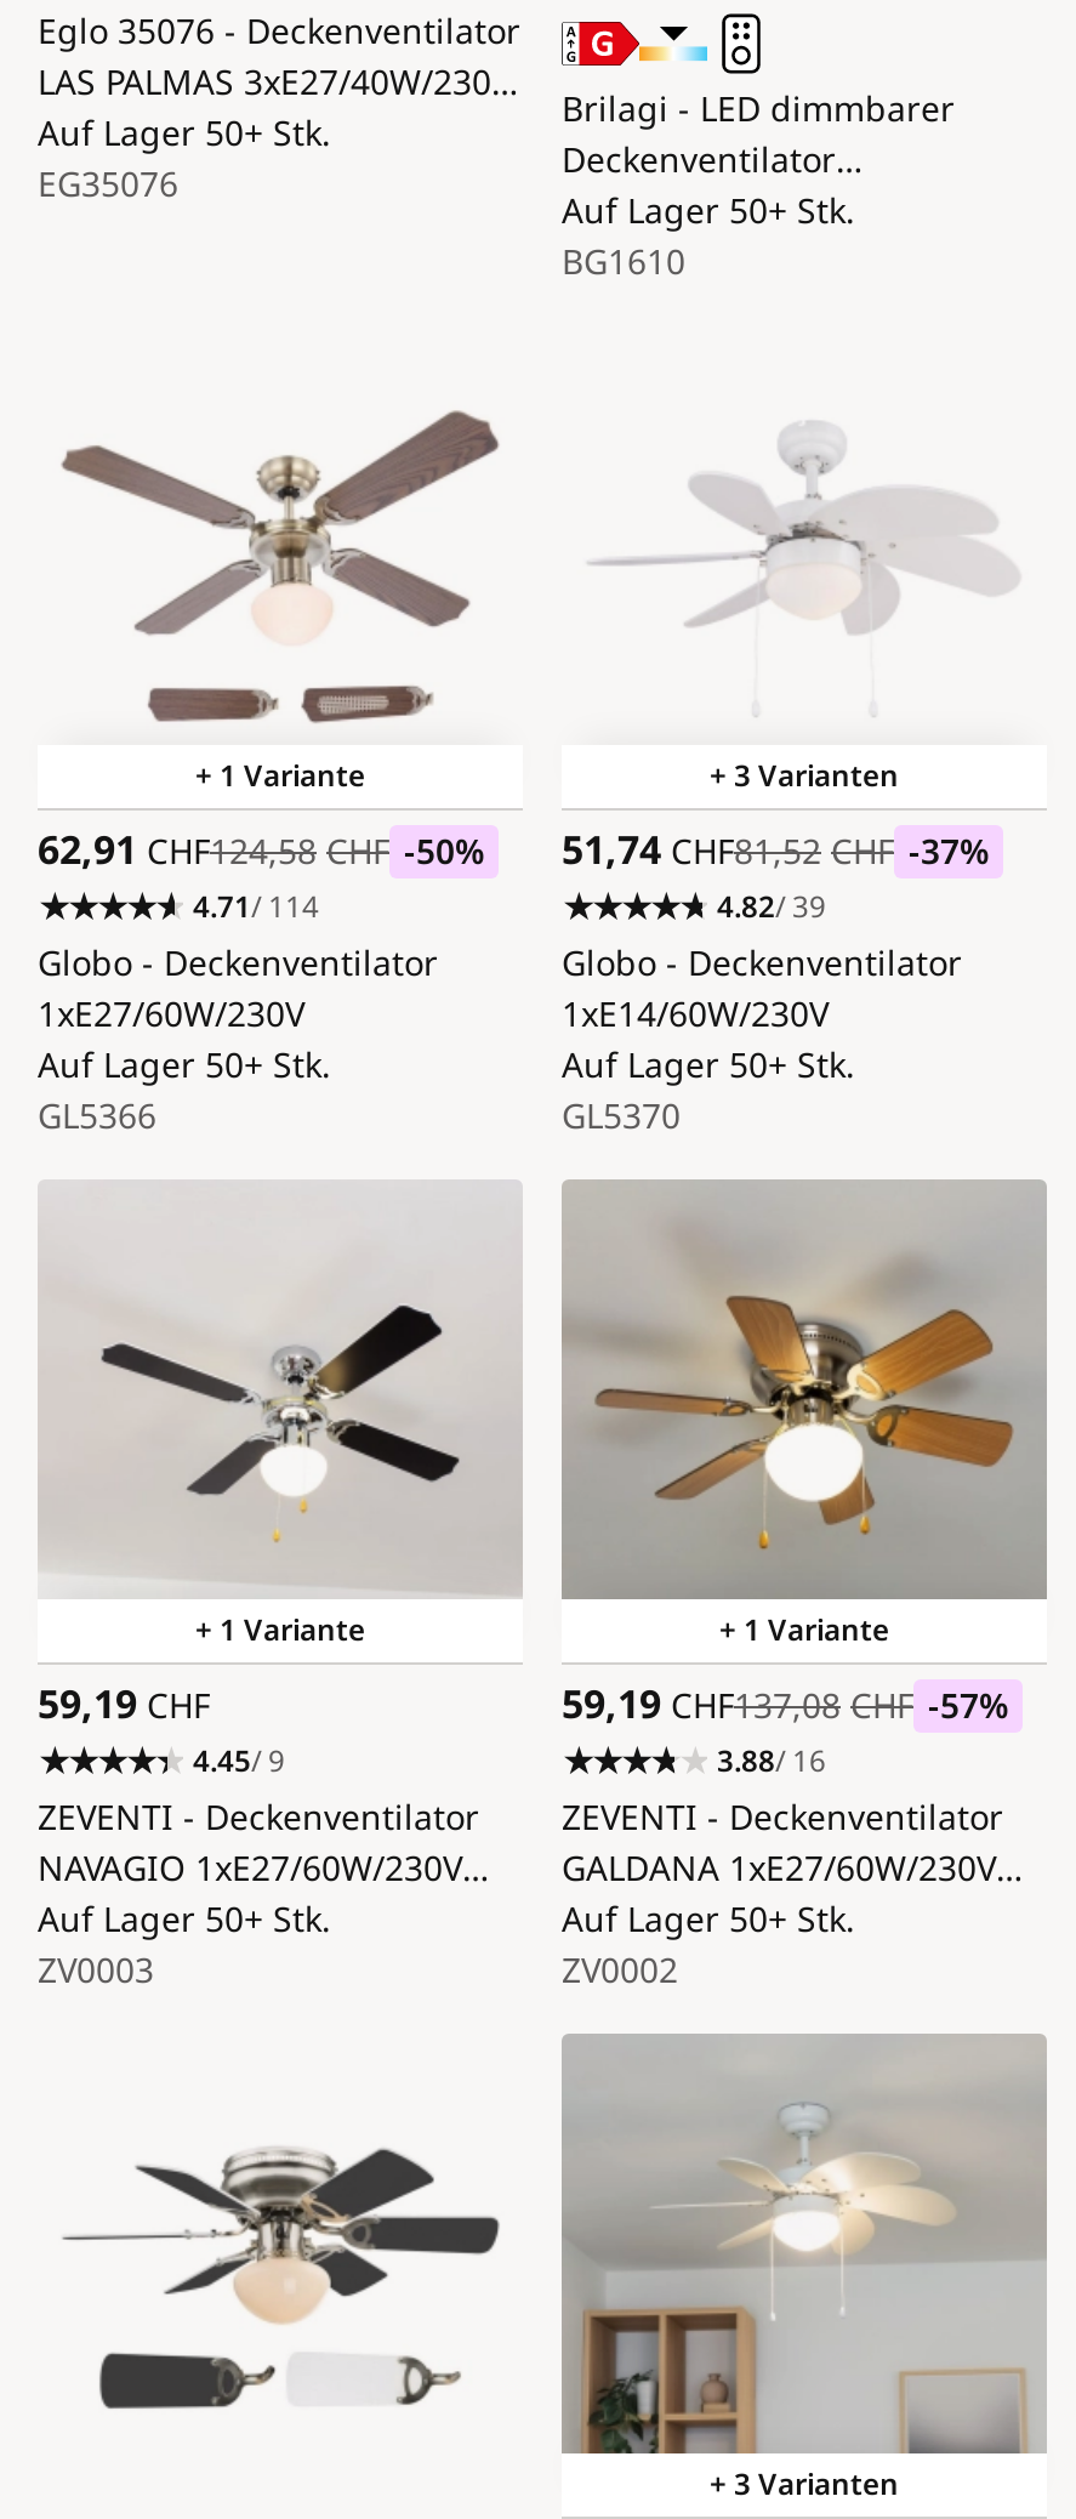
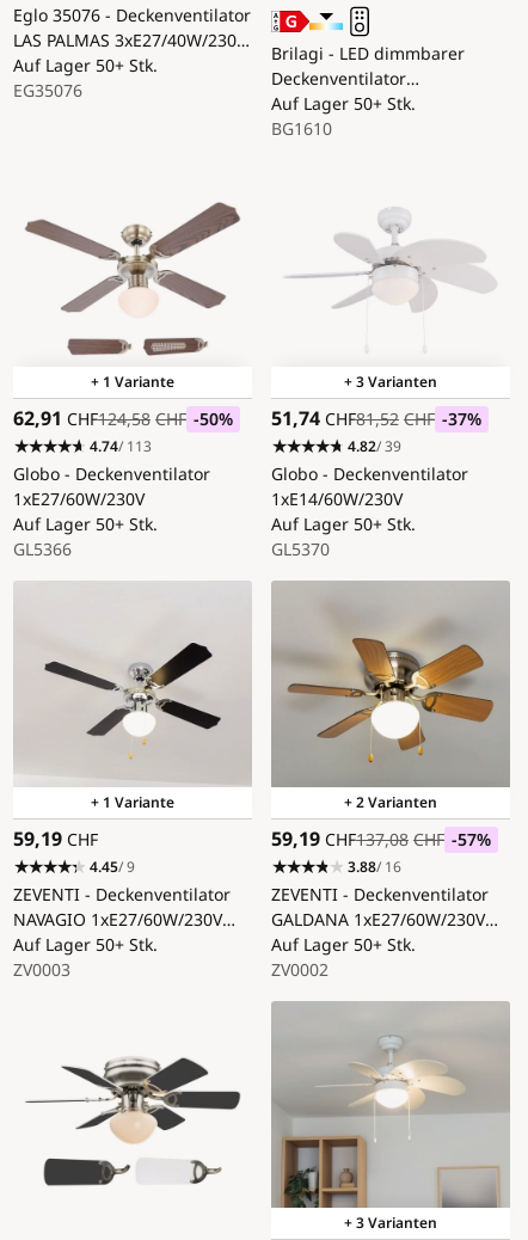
- 4.71 / 114
+ 4.74 / 113

- + 1 Variante
+ + 2 Varianten
